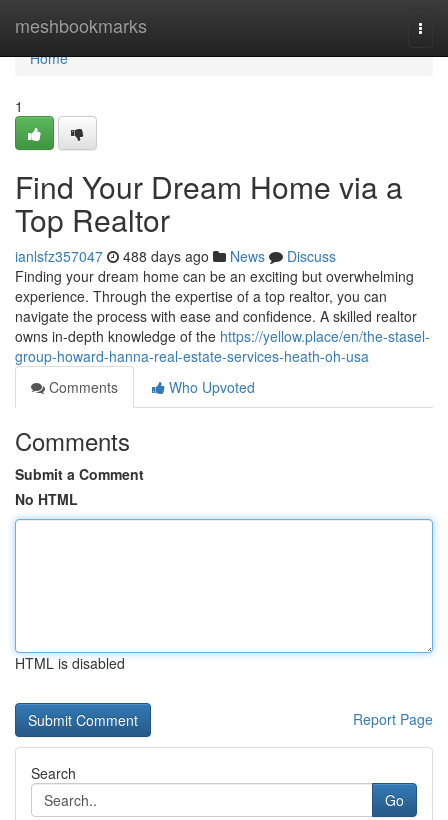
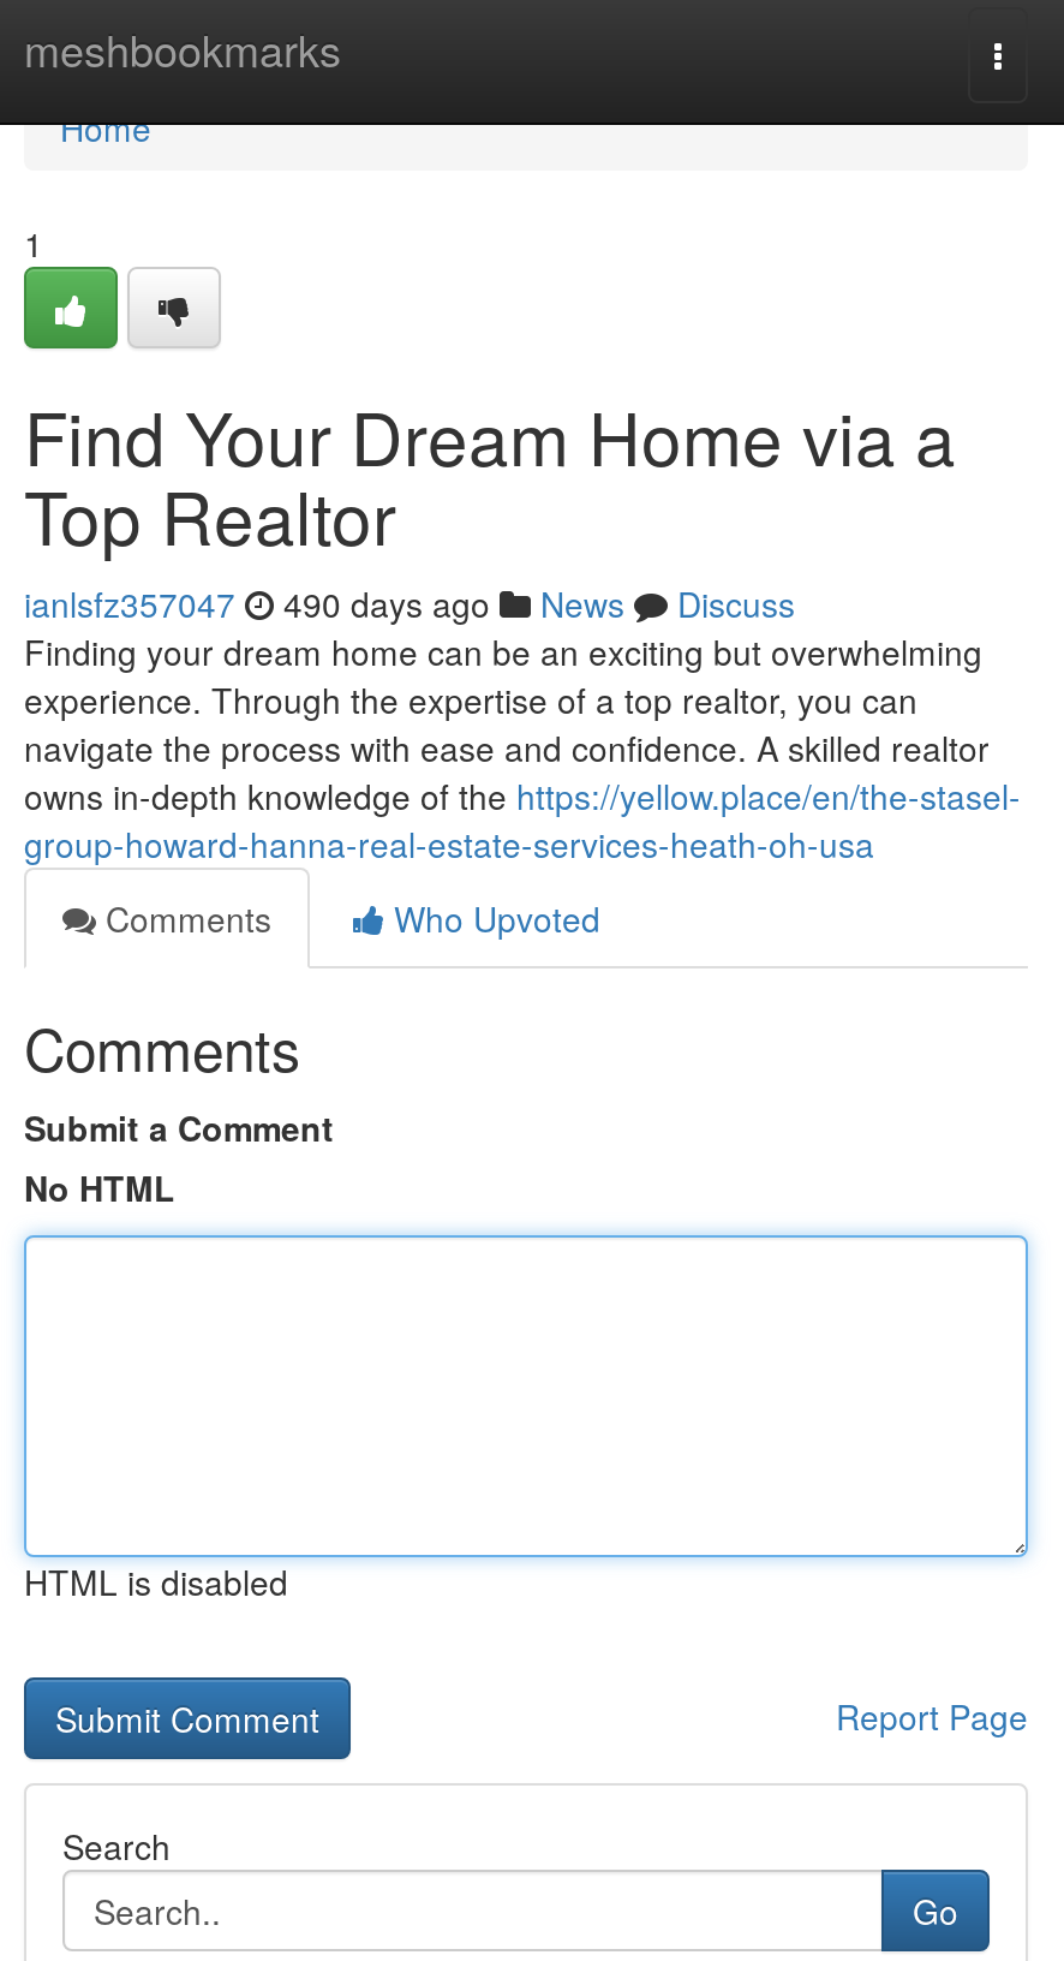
- ianlsfz357047 488 days ago News Discuss
+ ianlsfz357047 490 days ago News Discuss
